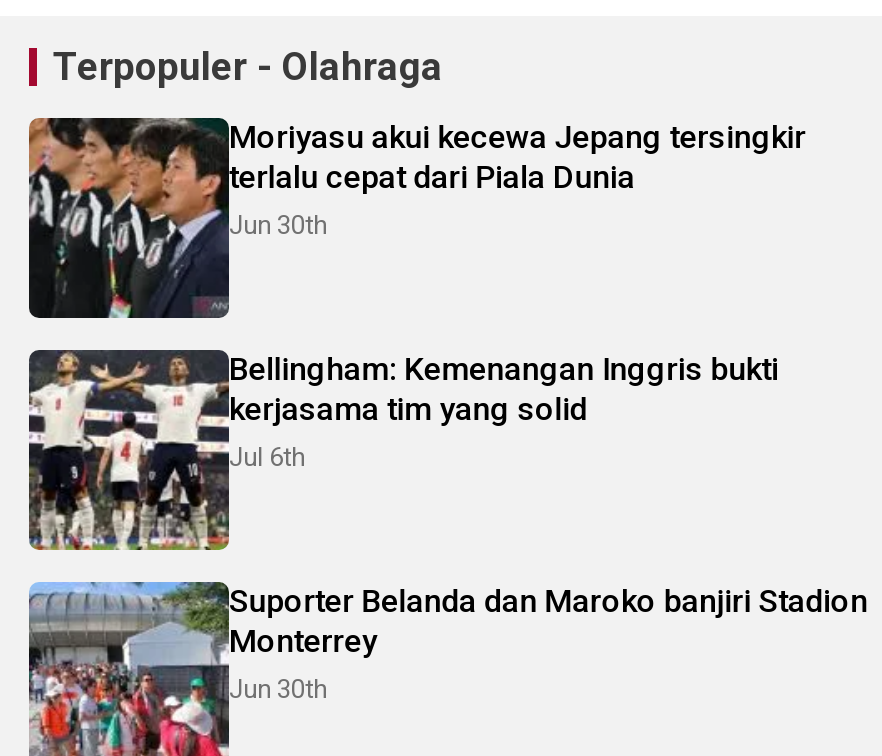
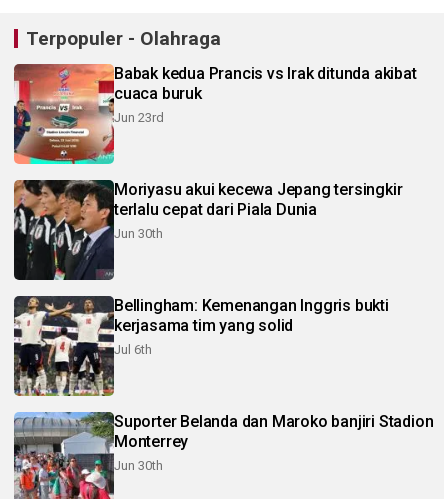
+ [image]
+ Babak kedua Prancis vs Irak ditunda akibat
+ cuaca buruk
+ Jun 23rd
